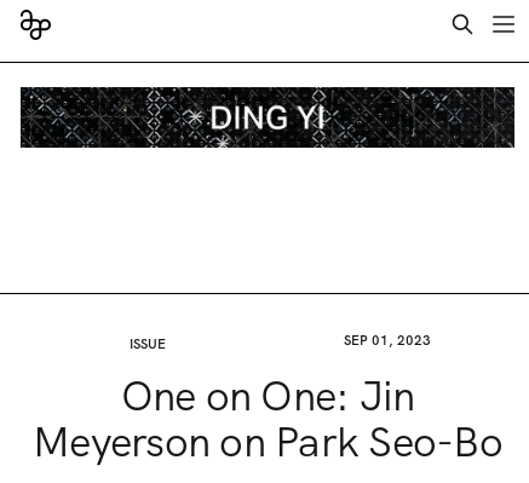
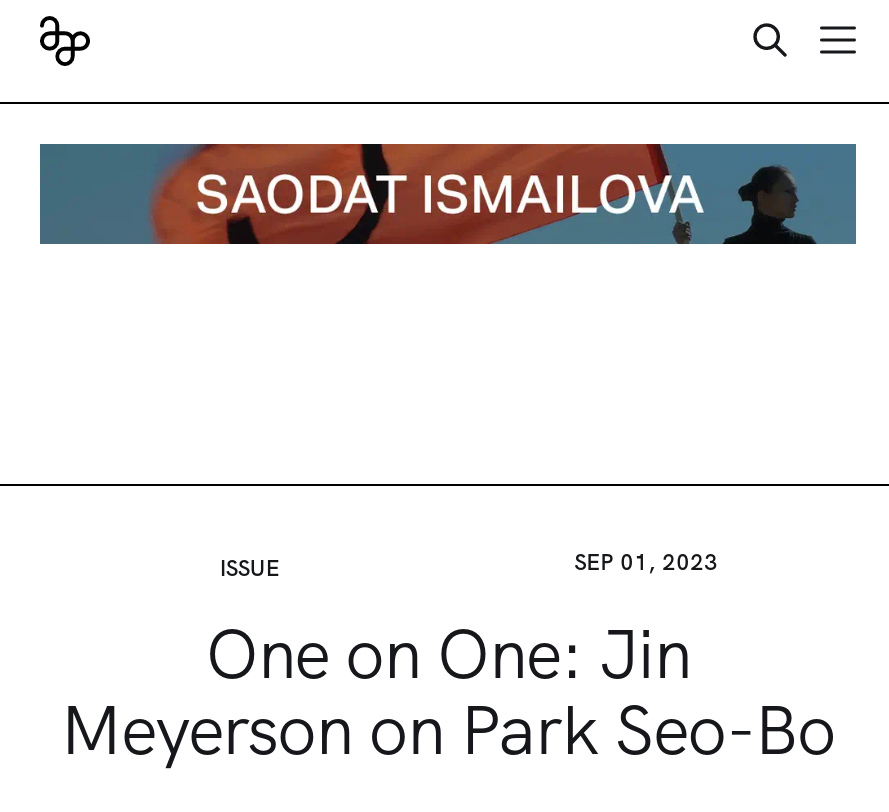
- [image]
+ [image]
